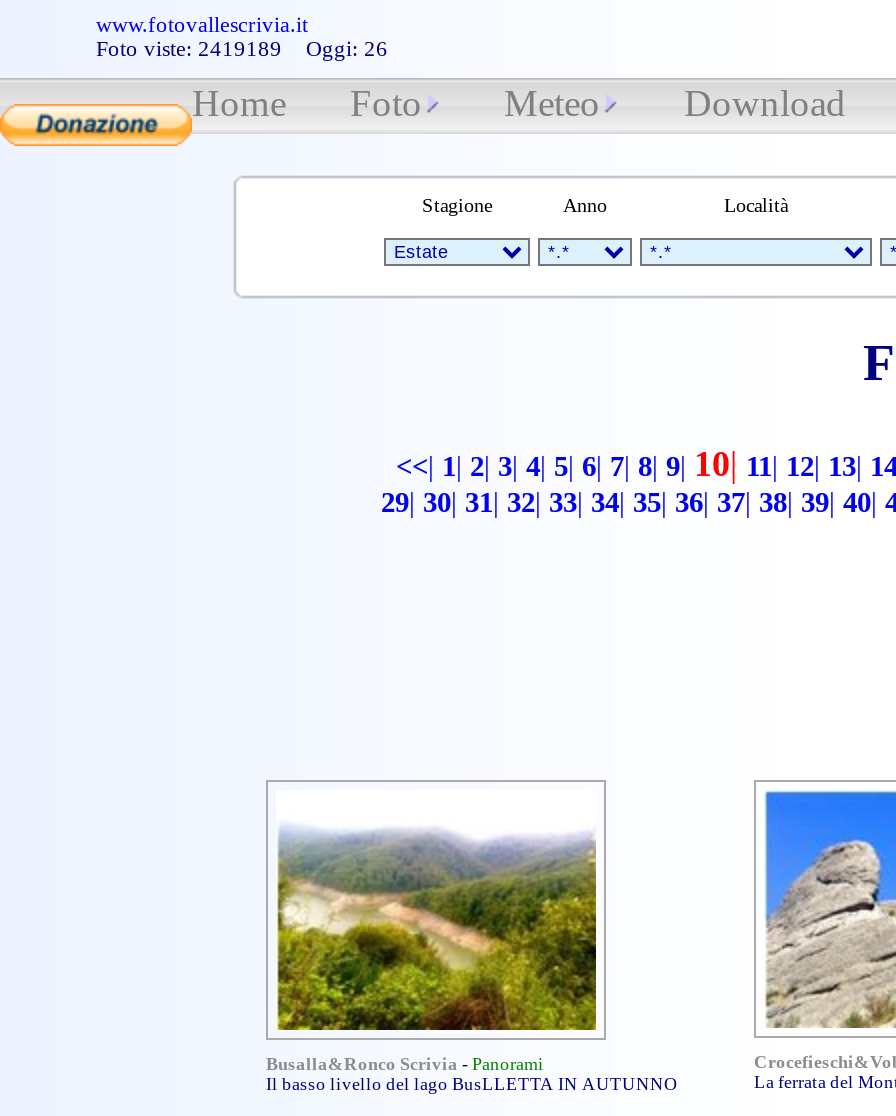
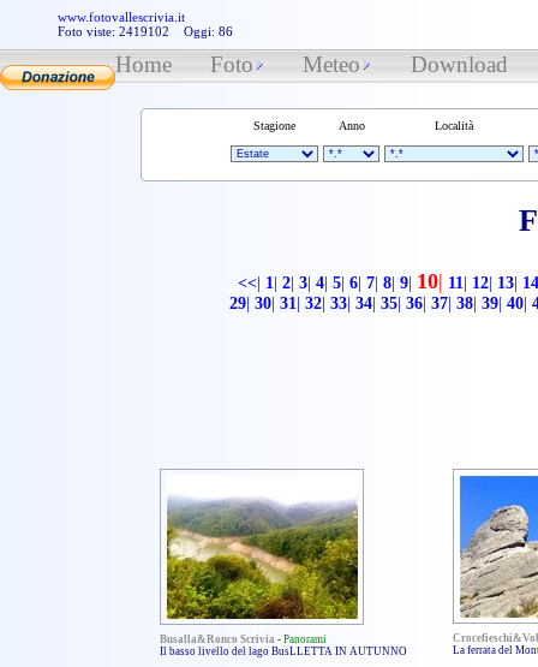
- Foto viste: 2419189 Oggi: 26
+ Foto viste: 2419102 Oggi: 86
